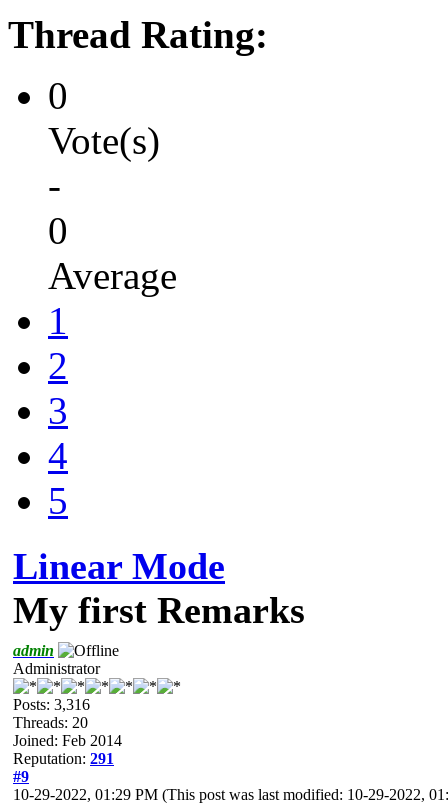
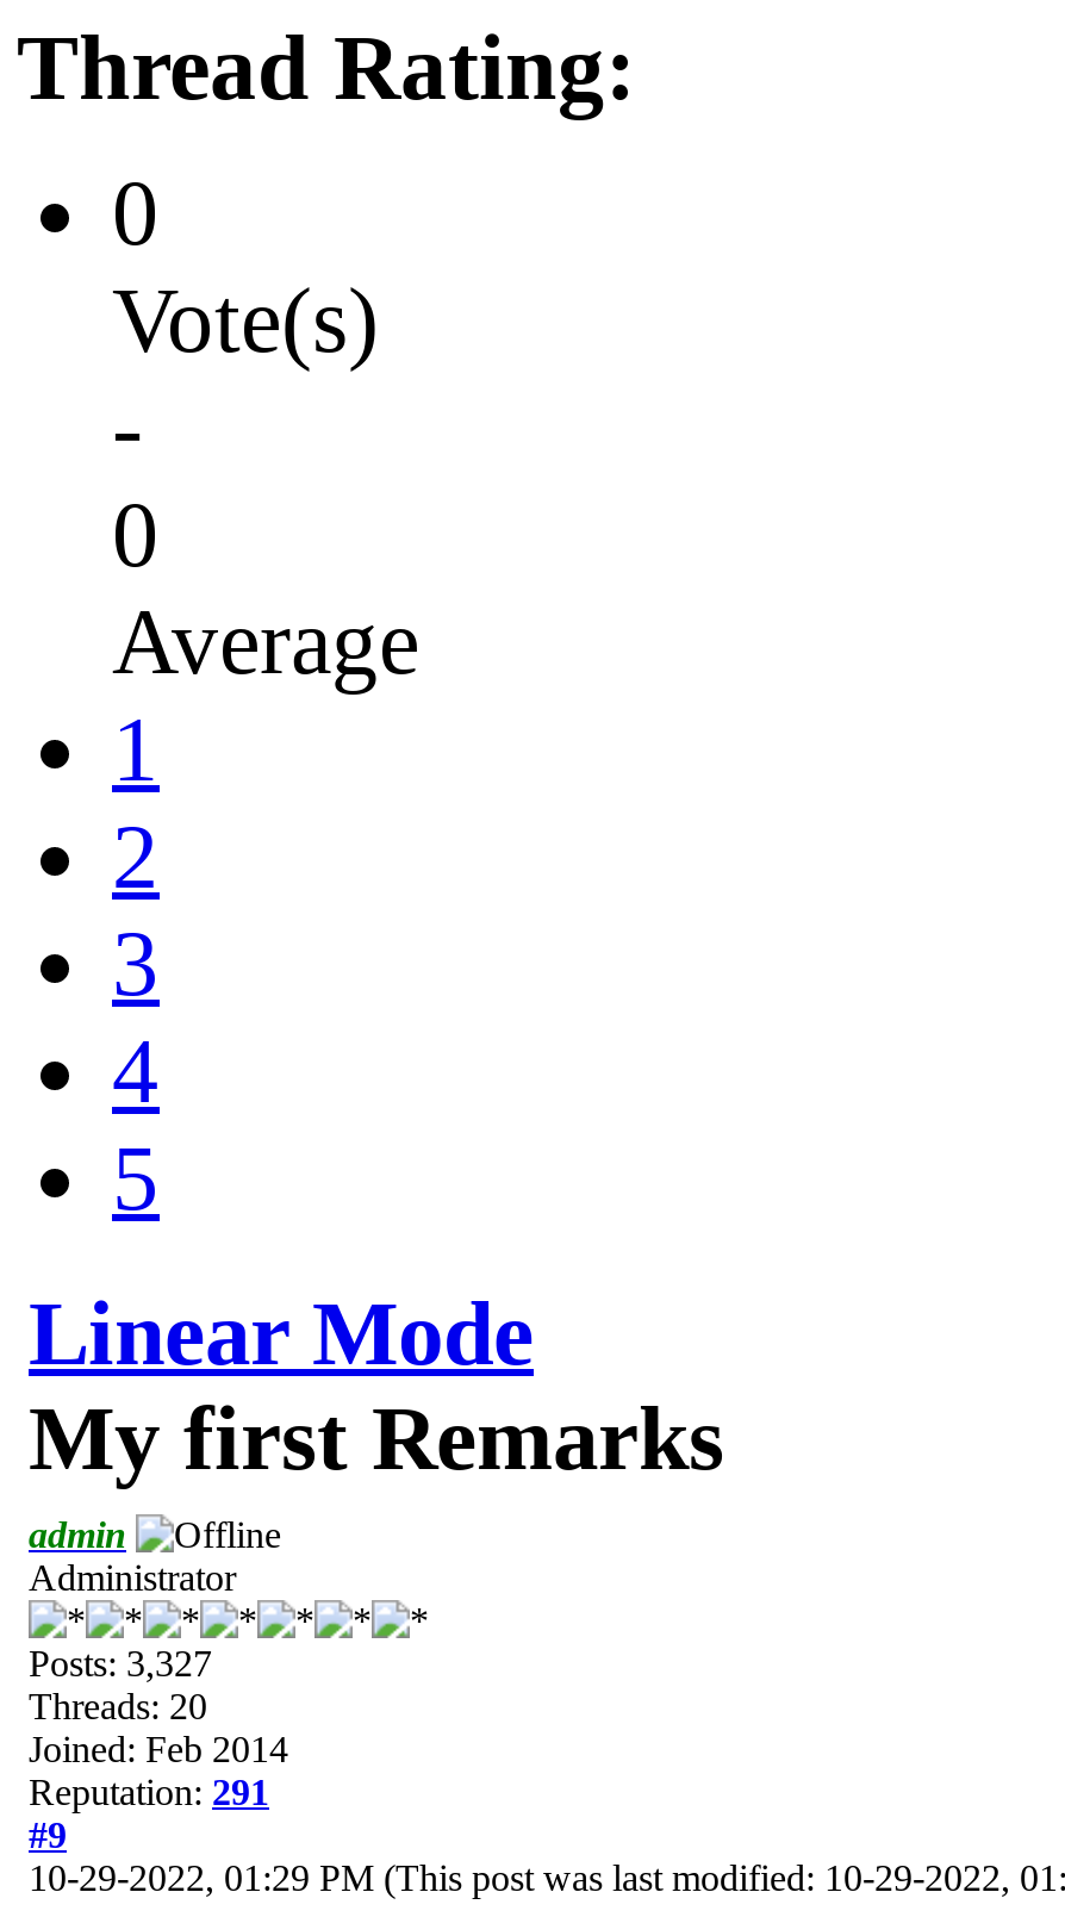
- Posts: 3,316
+ Posts: 3,327
